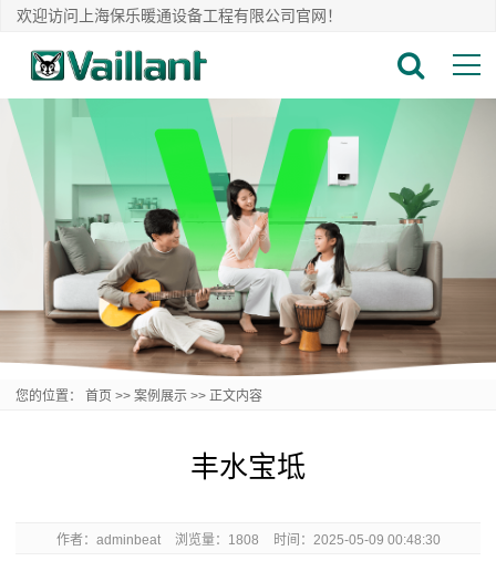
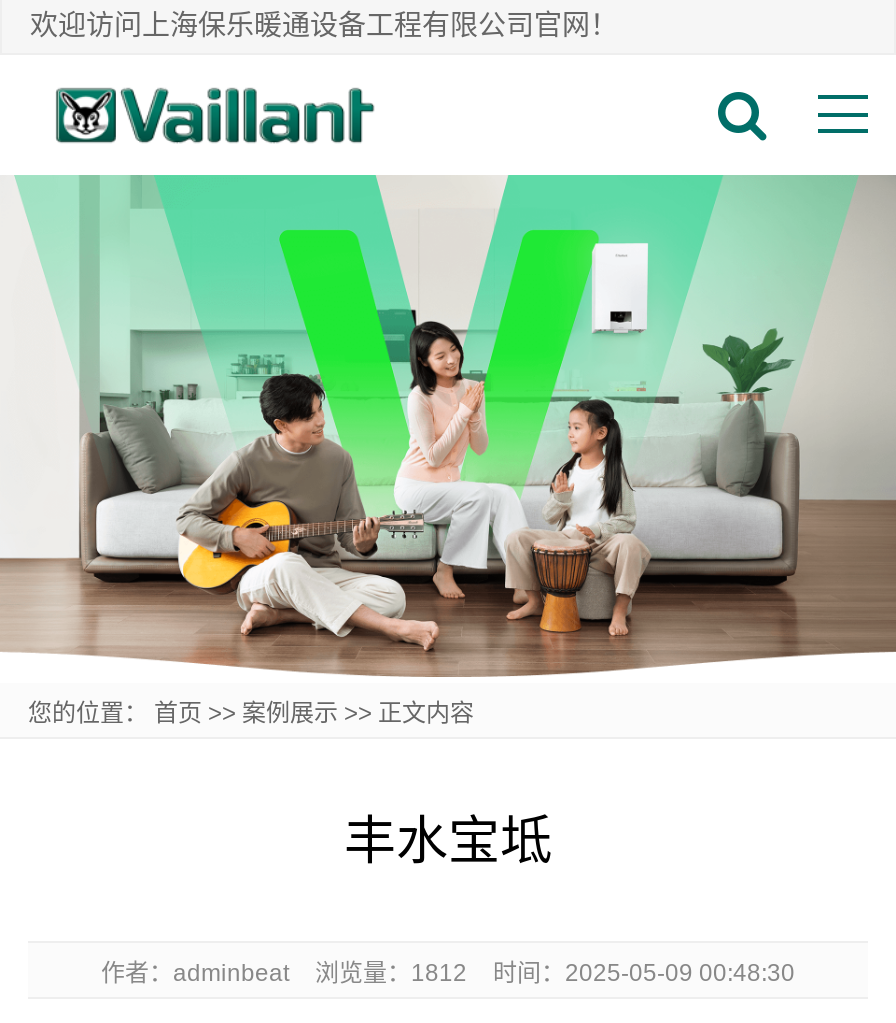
- 作者：adminbeat 浏览量：1808 时间：2025-05-09 00:48:30
+ 作者：adminbeat 浏览量：1812 时间：2025-05-09 00:48:30
